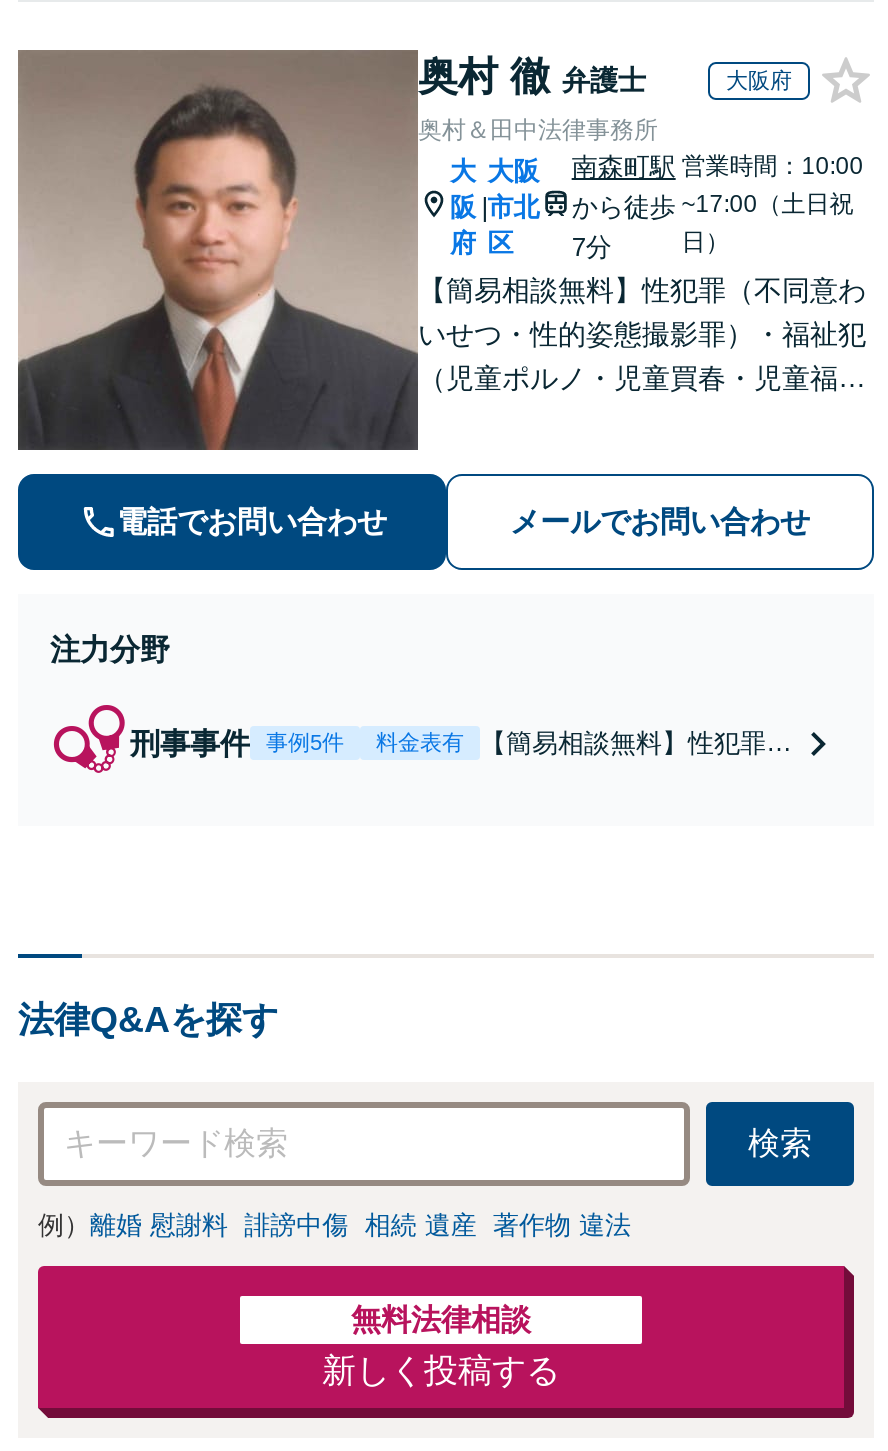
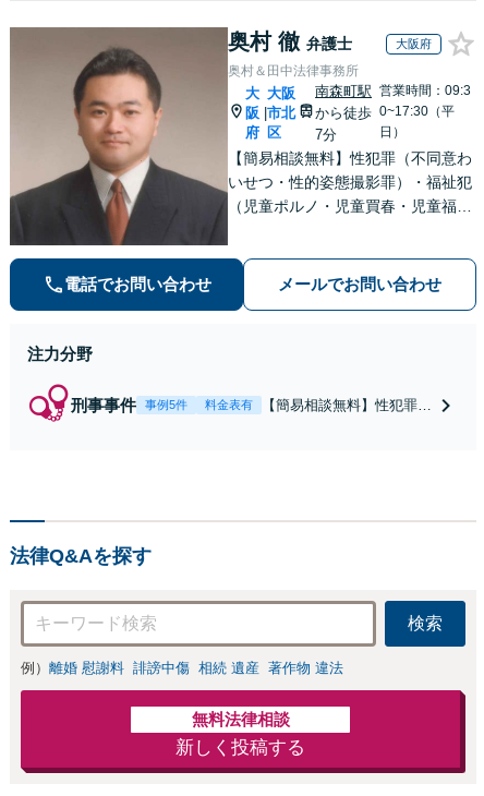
- 営業時間：10:00
- ~17:00（土日祝
+ 営業時間：09:3
+ 0~17:30（平
